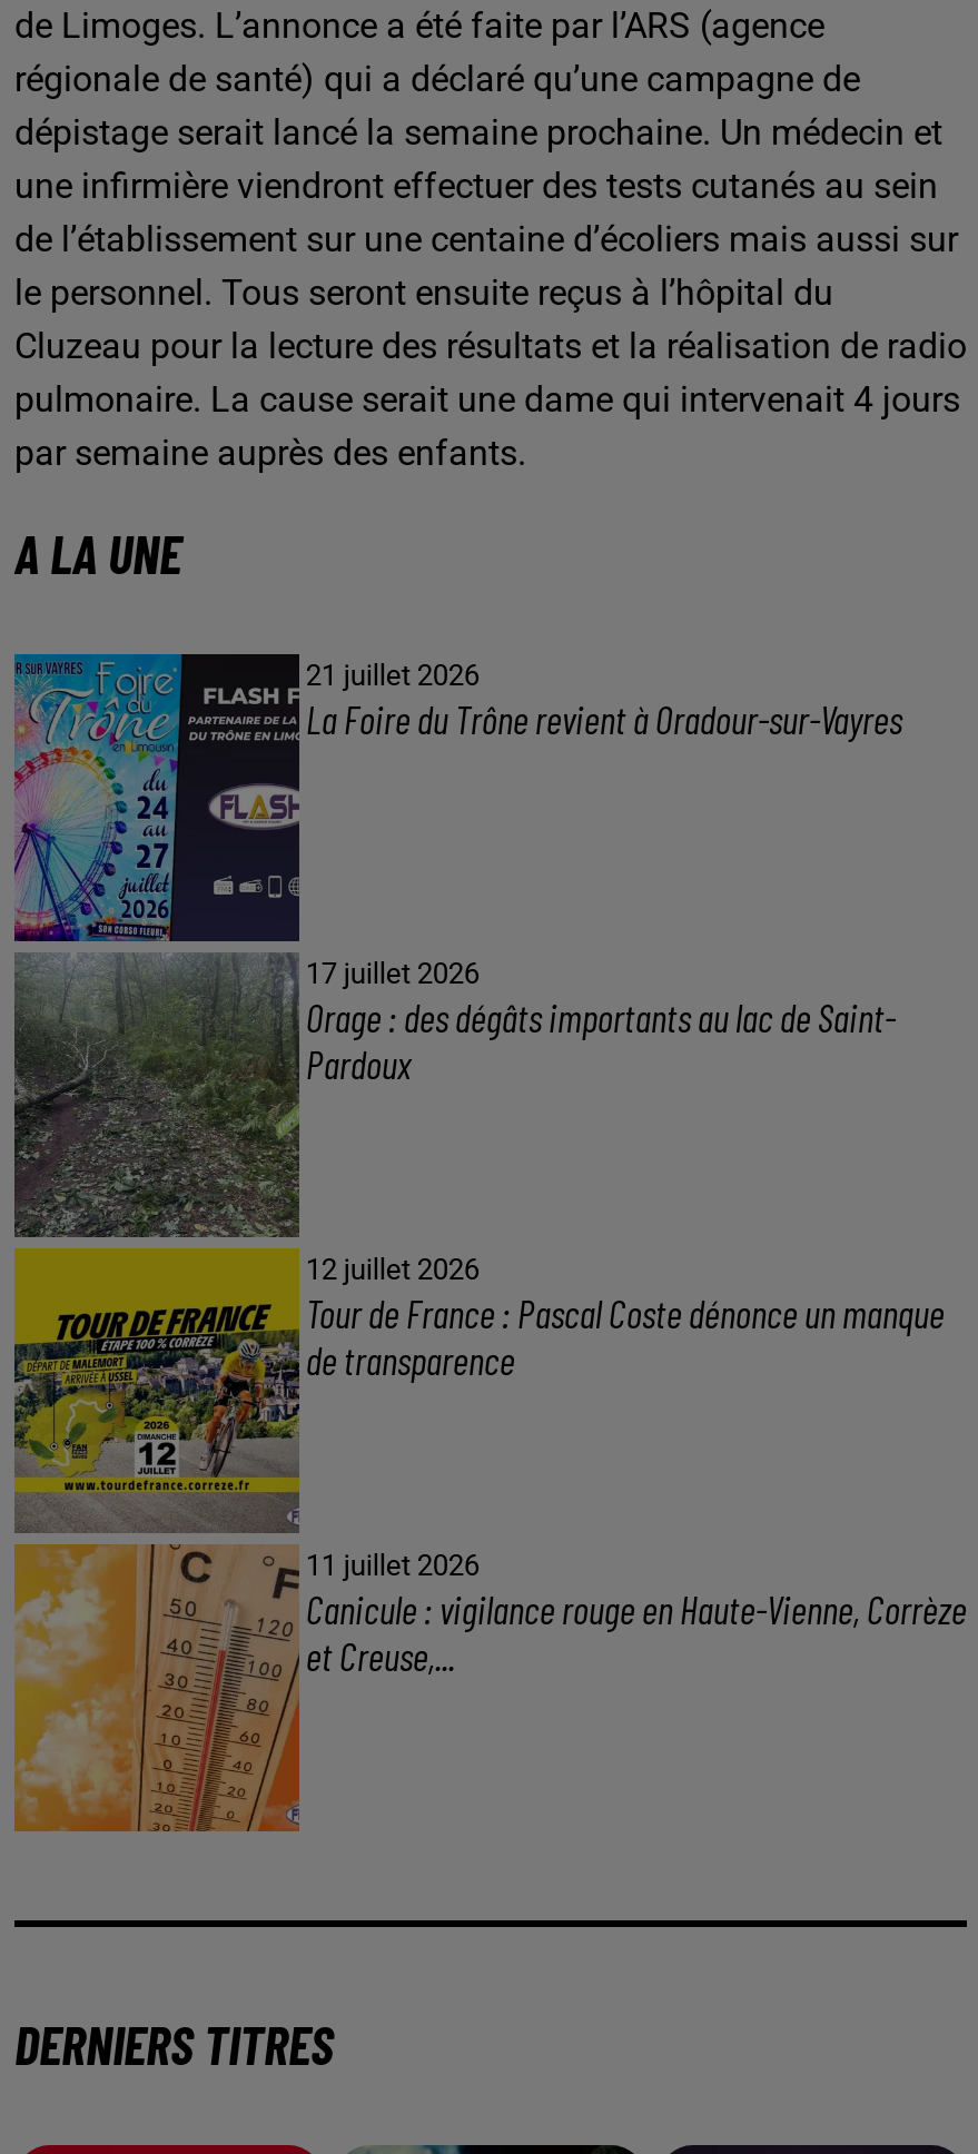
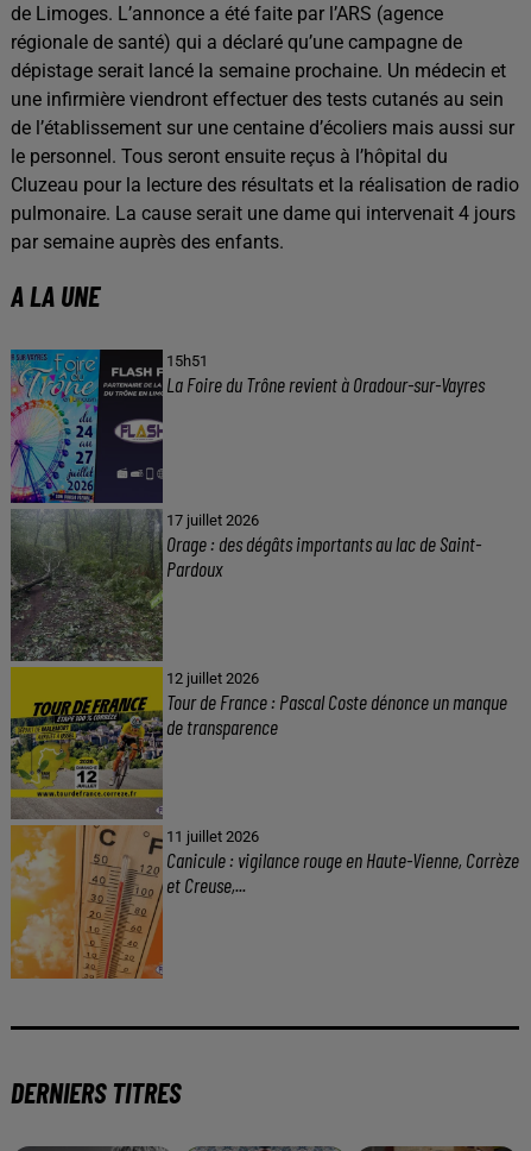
- 21 juillet 2026
+ 15h51
